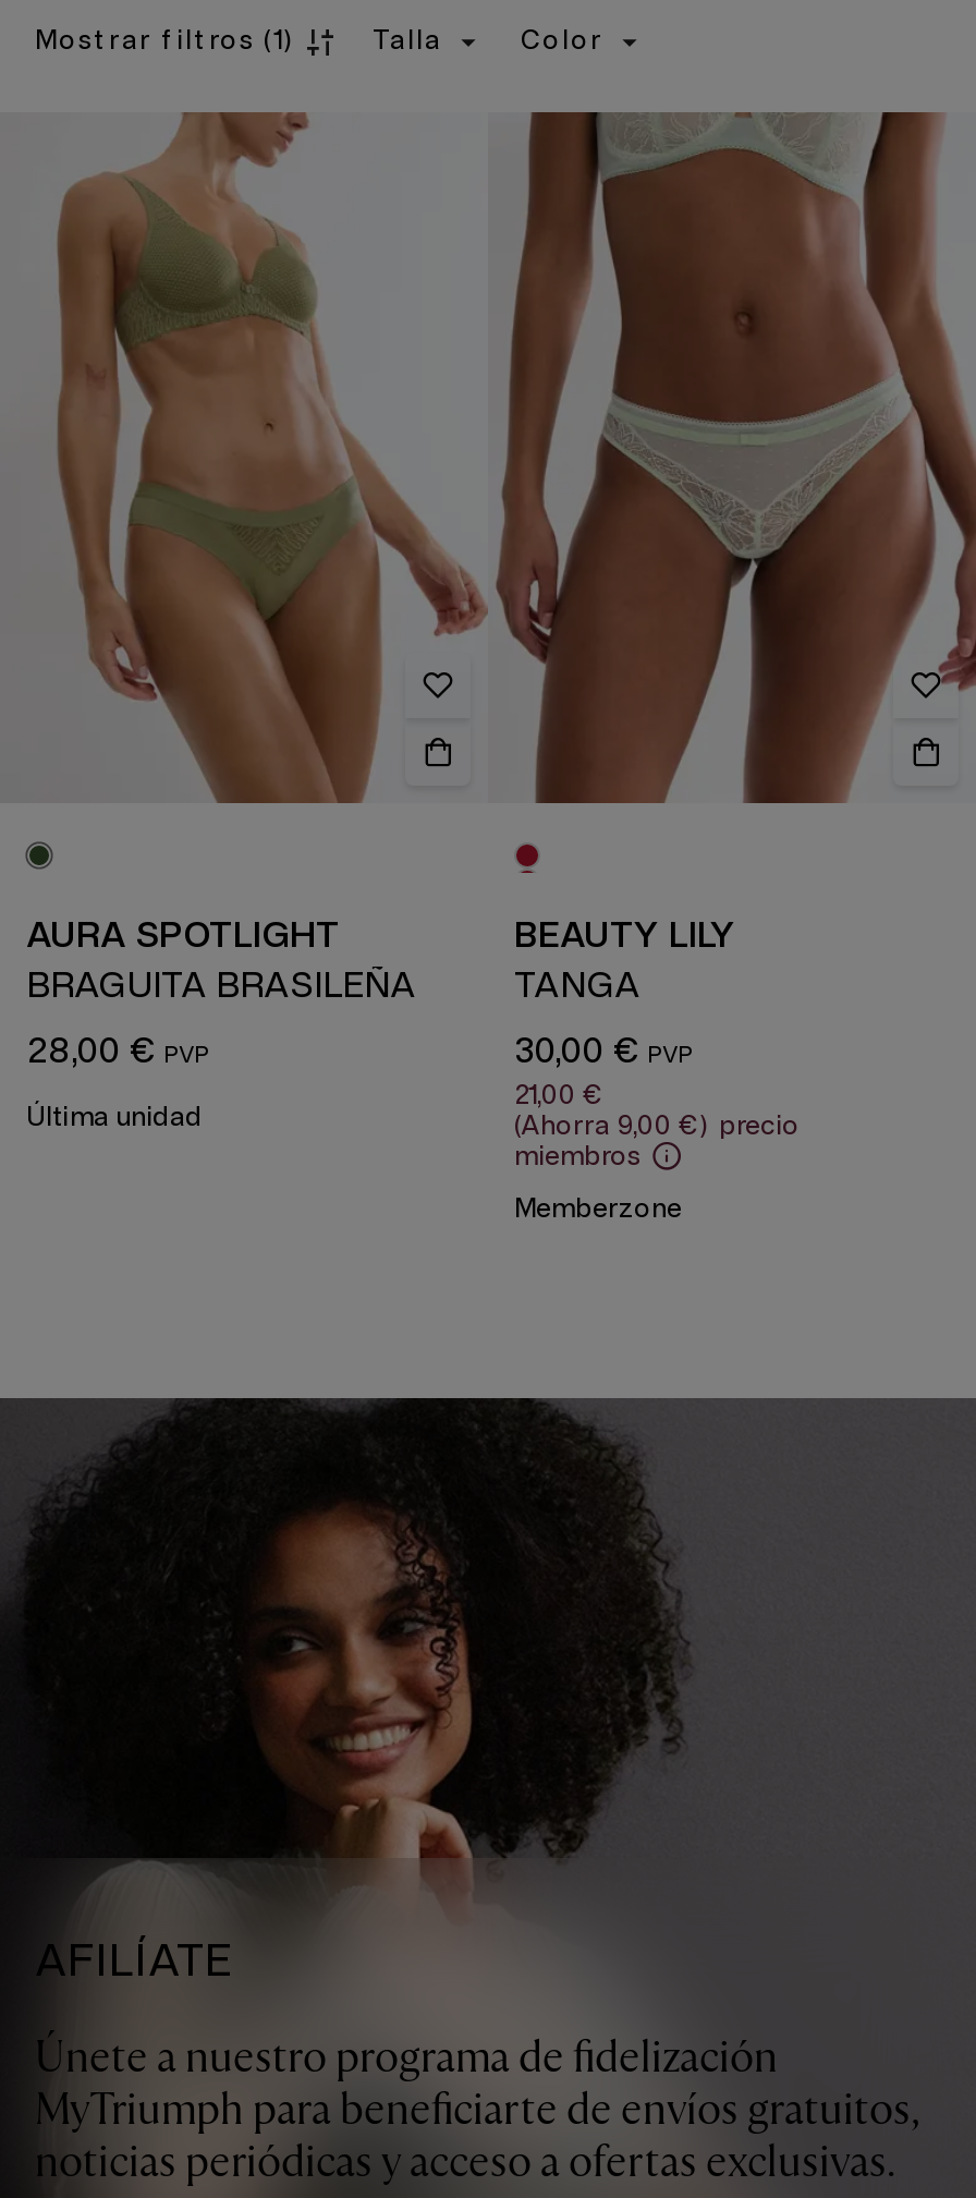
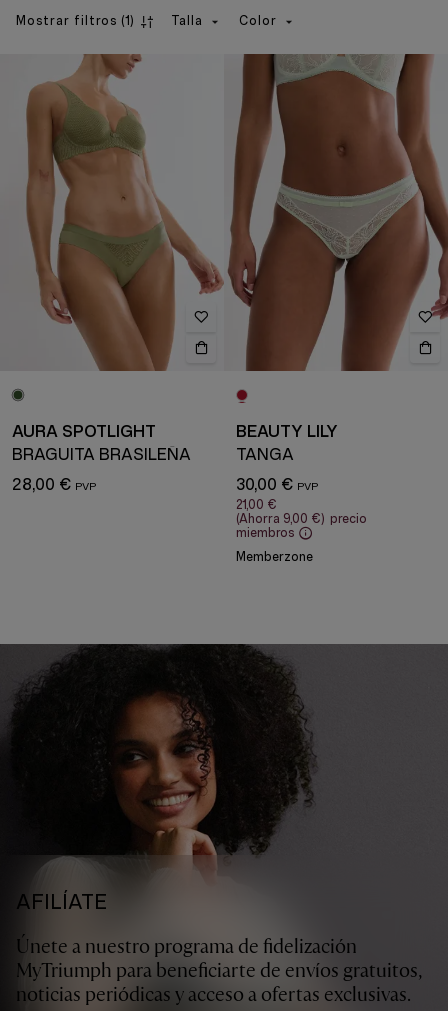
- Última unidad
